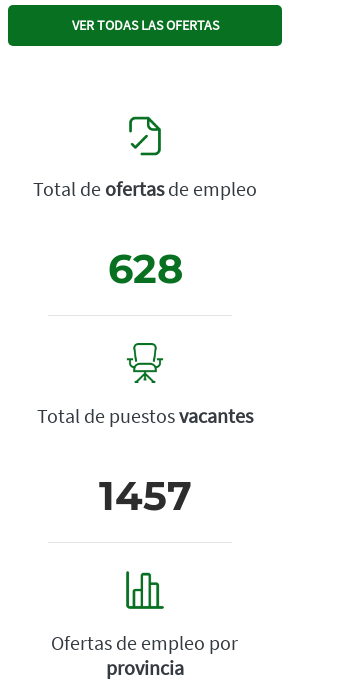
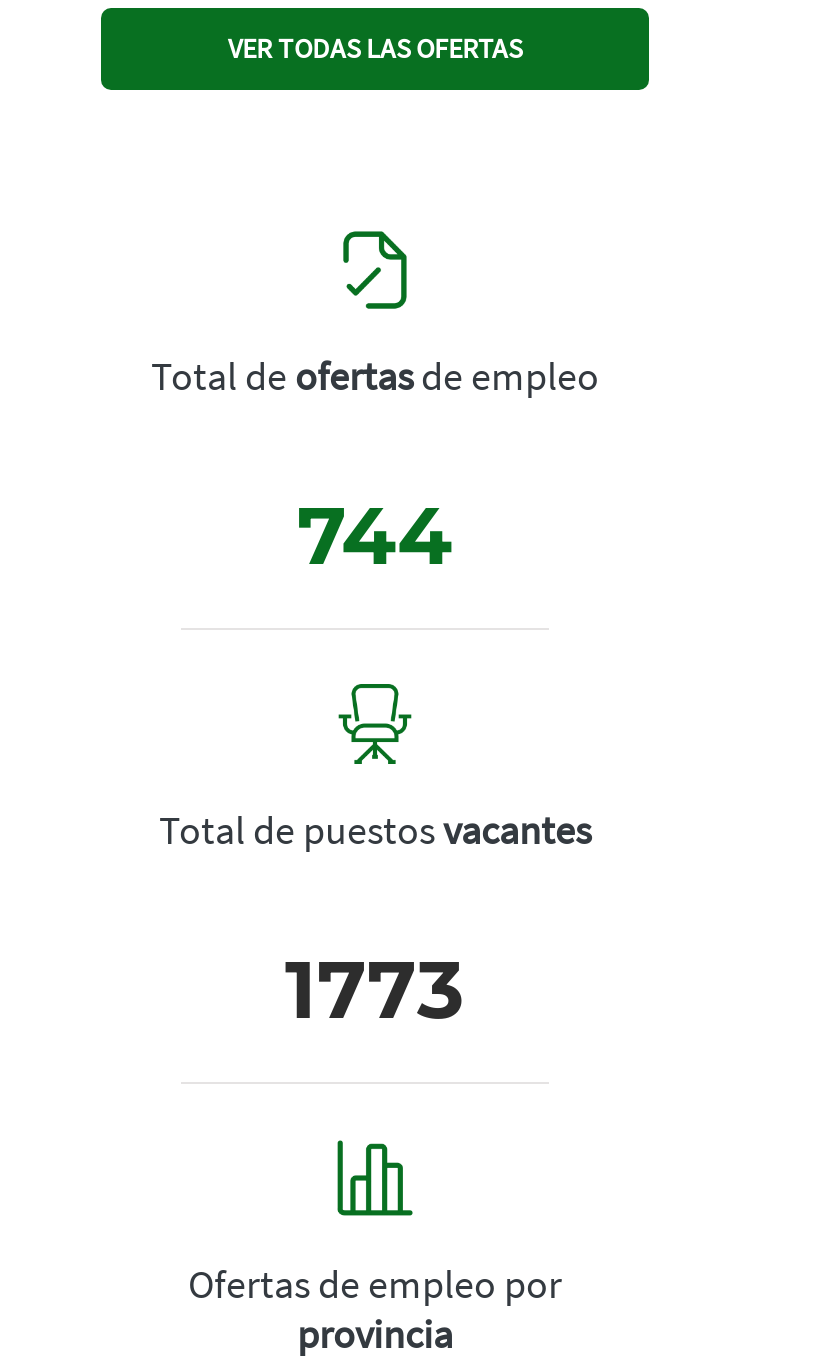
- 628
+ 744

- 1457
+ 1773
